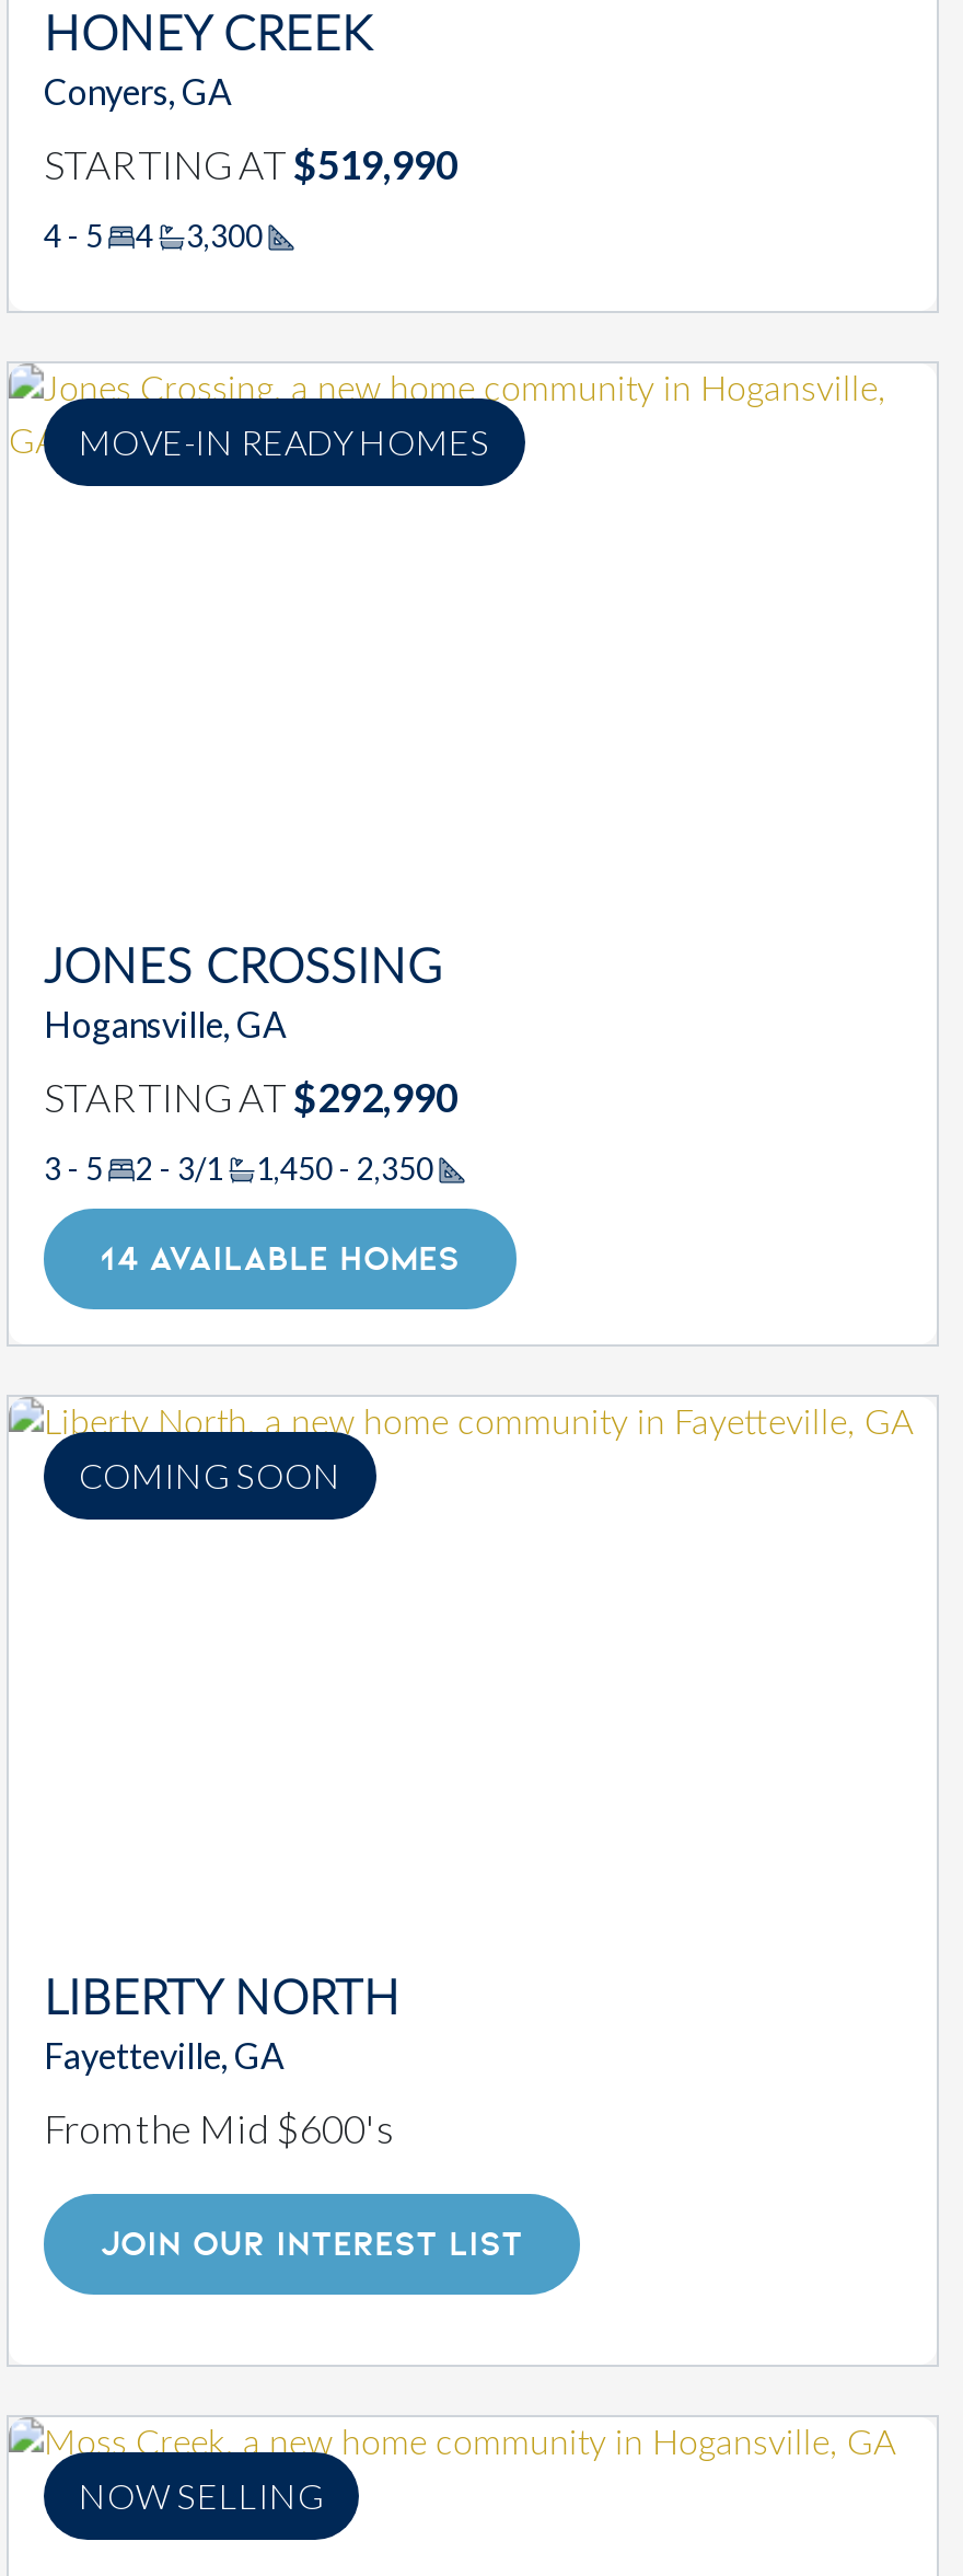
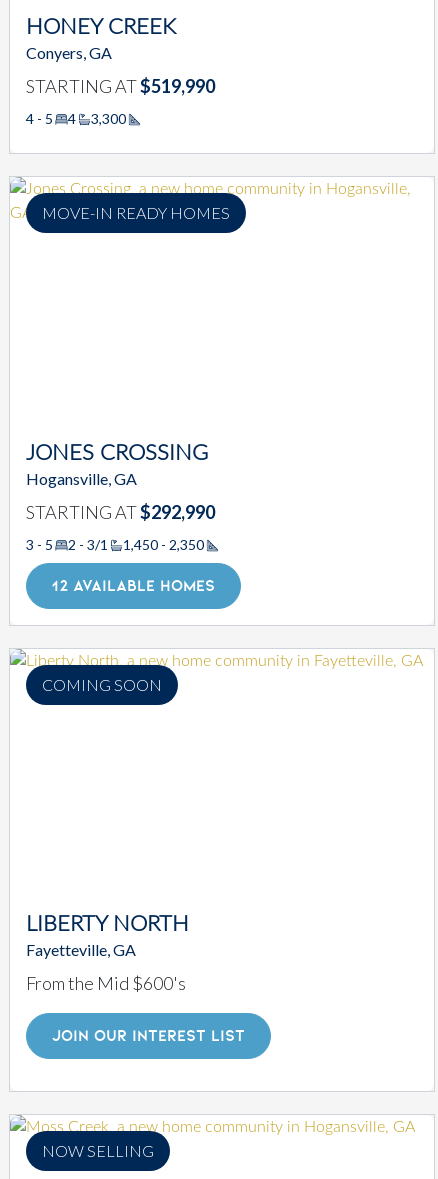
- 14 AVAILABLE HOMES
+ 12 AVAILABLE HOMES
